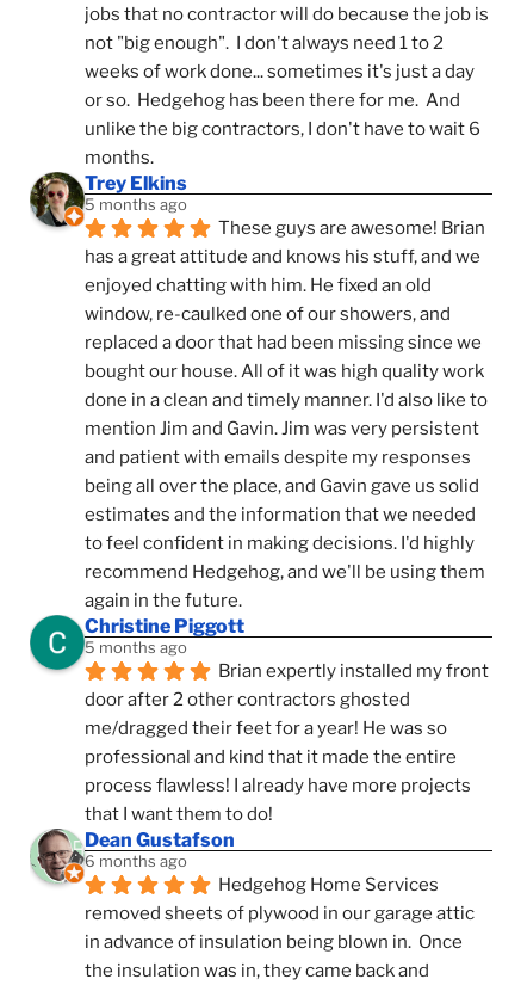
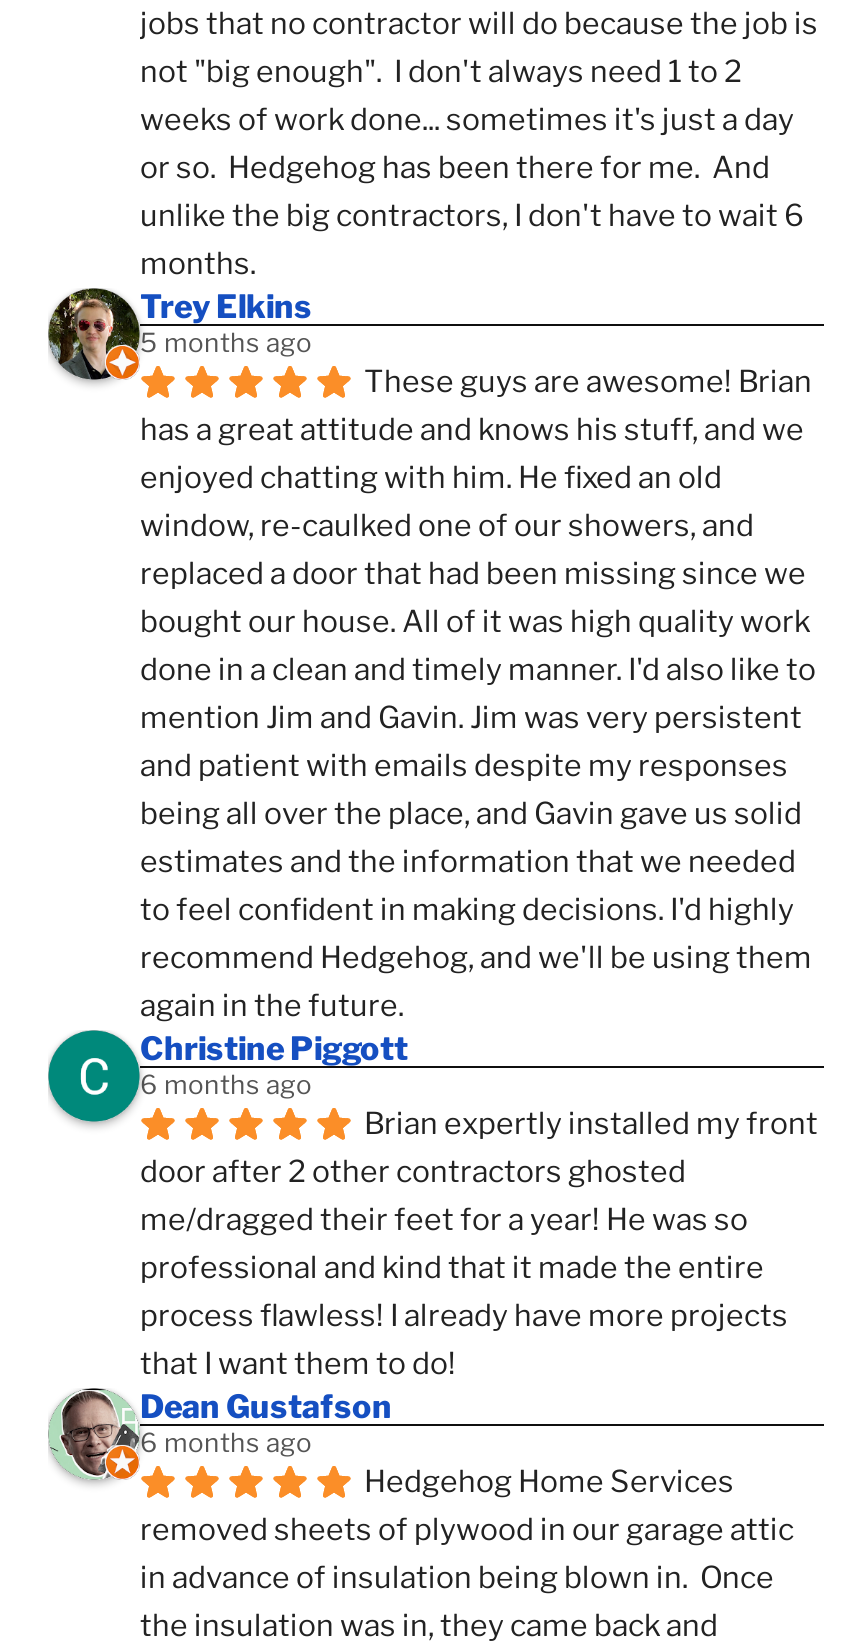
- 5 months ago
+ 6 months ago
